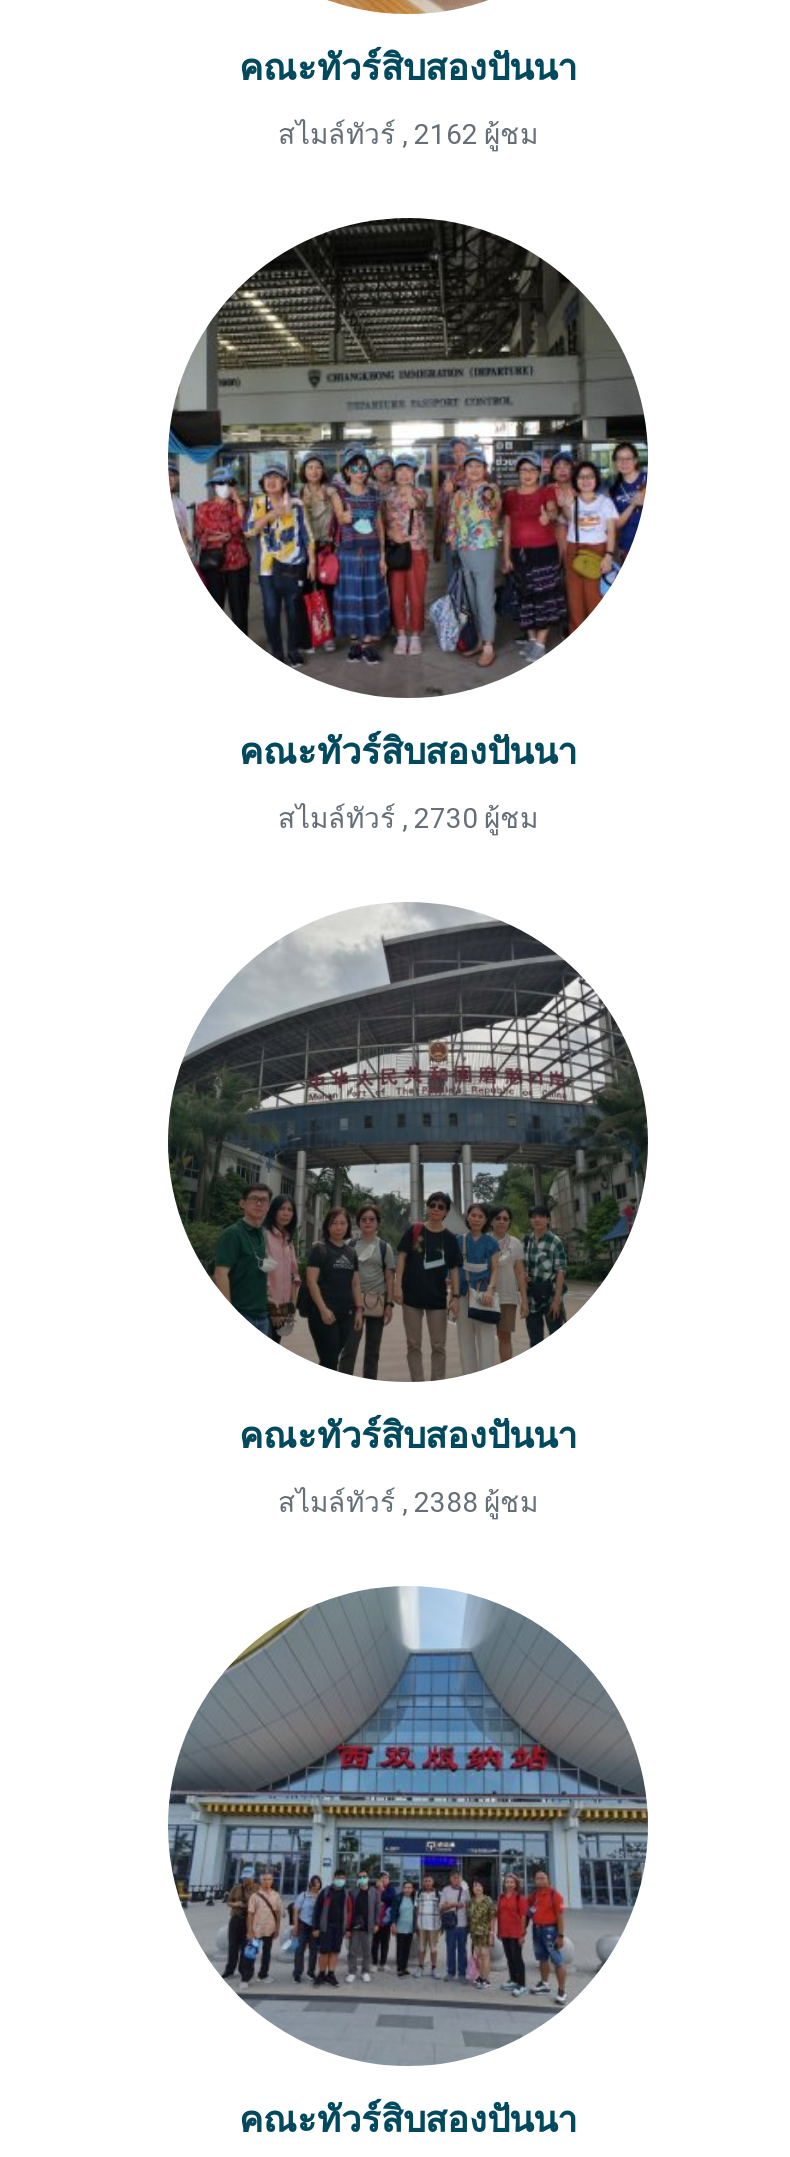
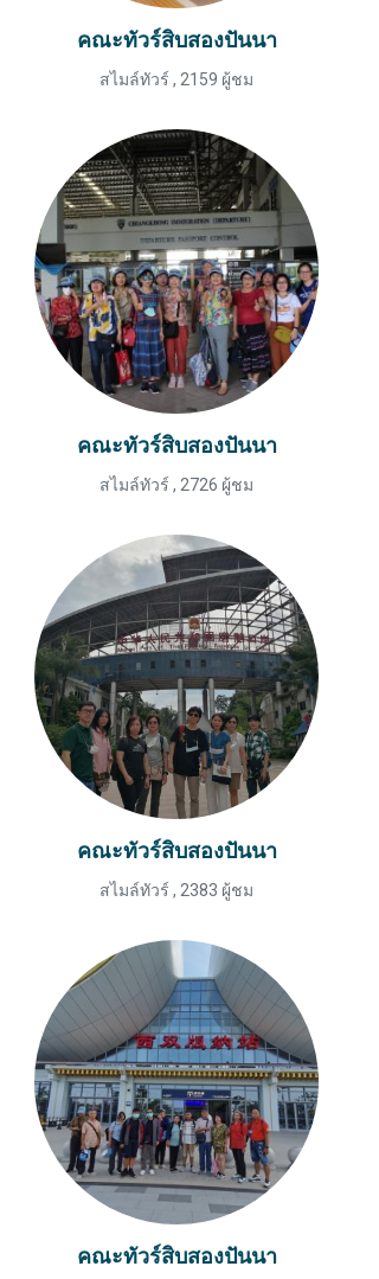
- สไมล์ทัวร์, 2162 ผู้ชม
+ สไมล์ทัวร์, 2159 ผู้ชม

- สไมล์ทัวร์, 2730 ผู้ชม
+ สไมล์ทัวร์, 2726 ผู้ชม

- สไมล์ทัวร์, 2388 ผู้ชม
+ สไมล์ทัวร์, 2383 ผู้ชม
